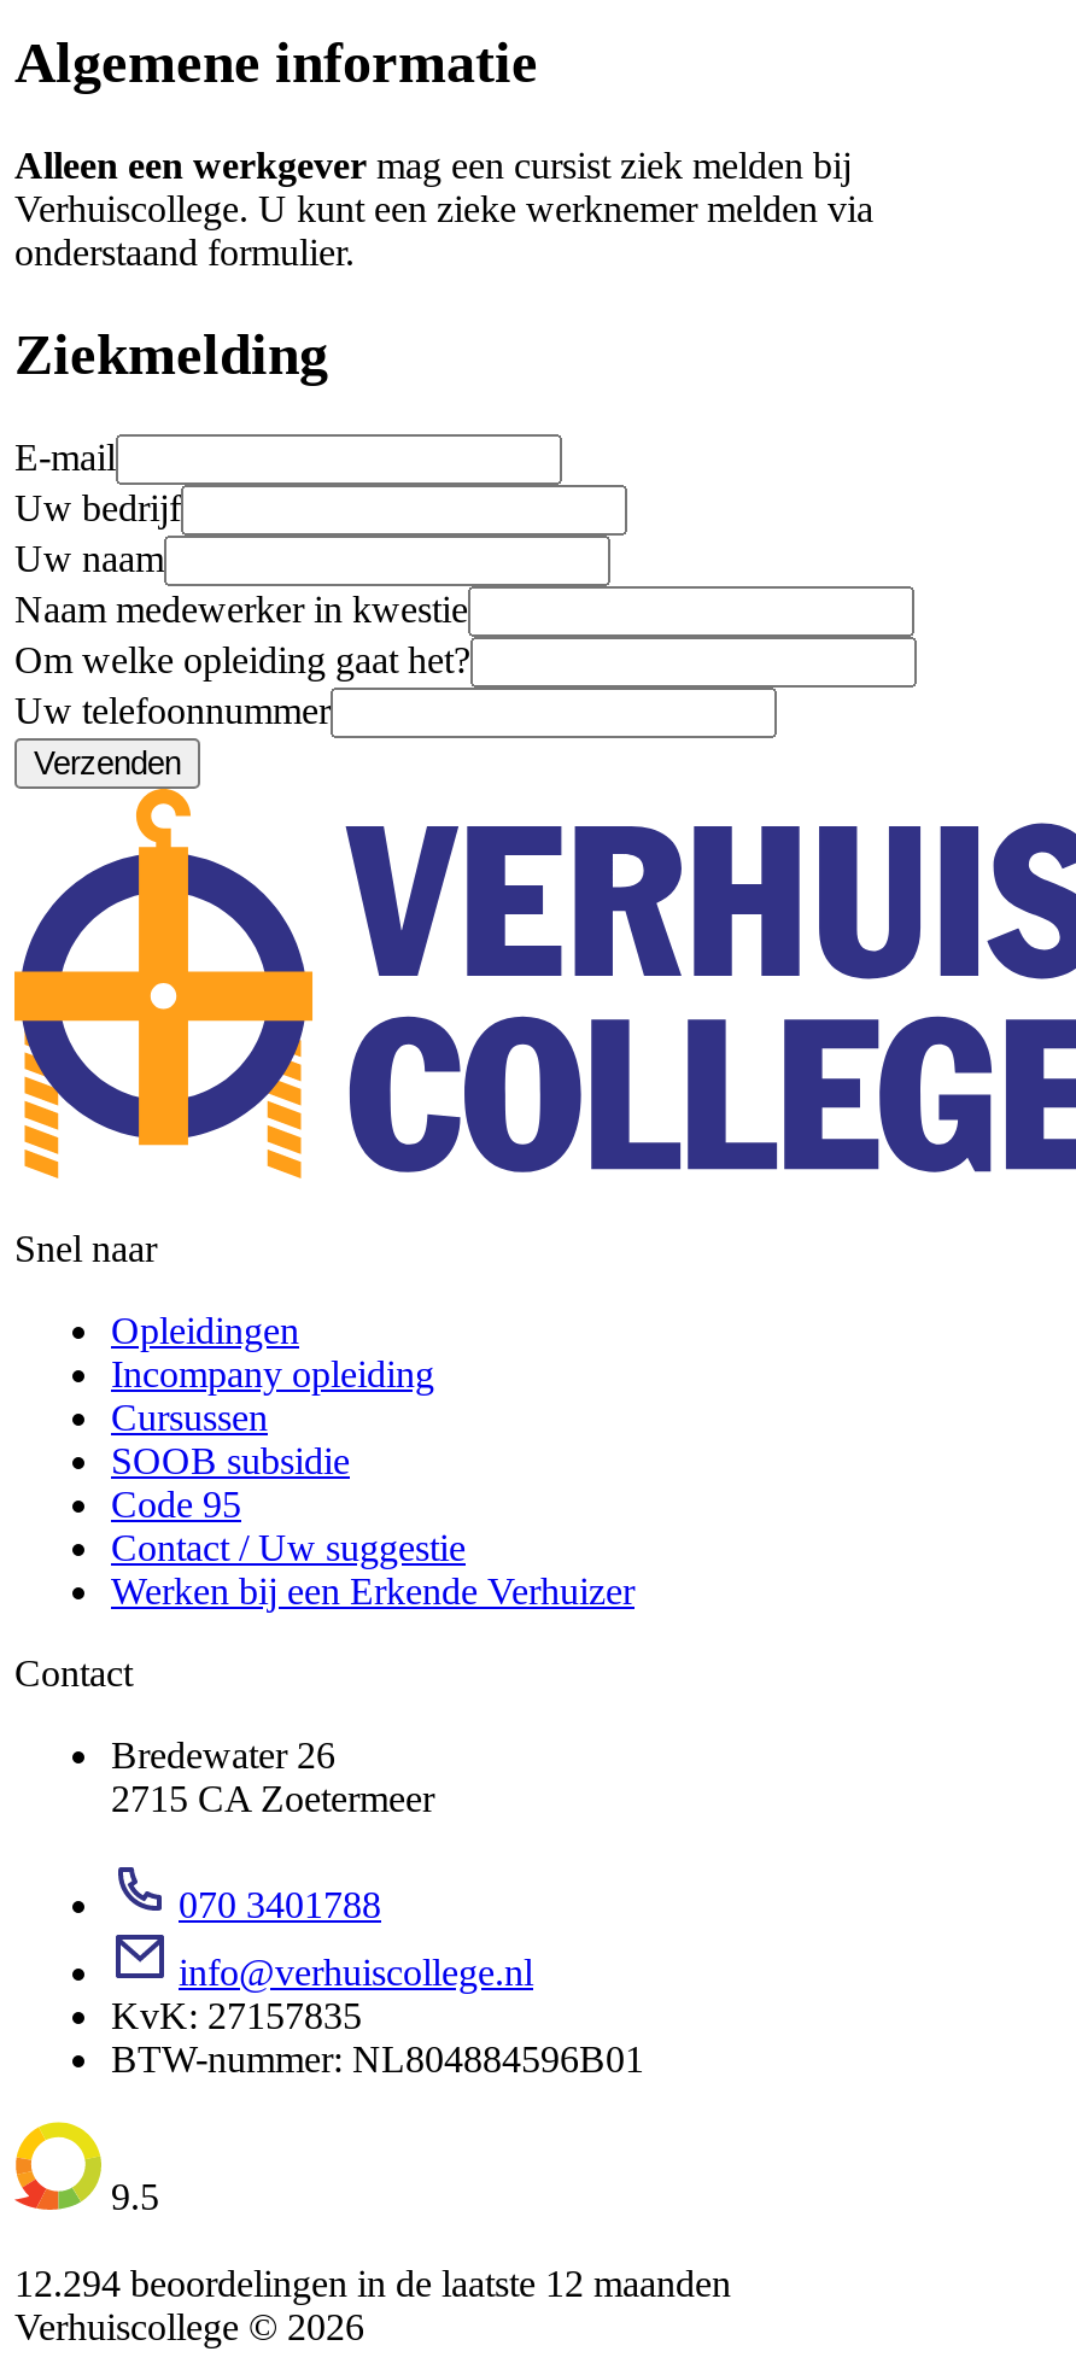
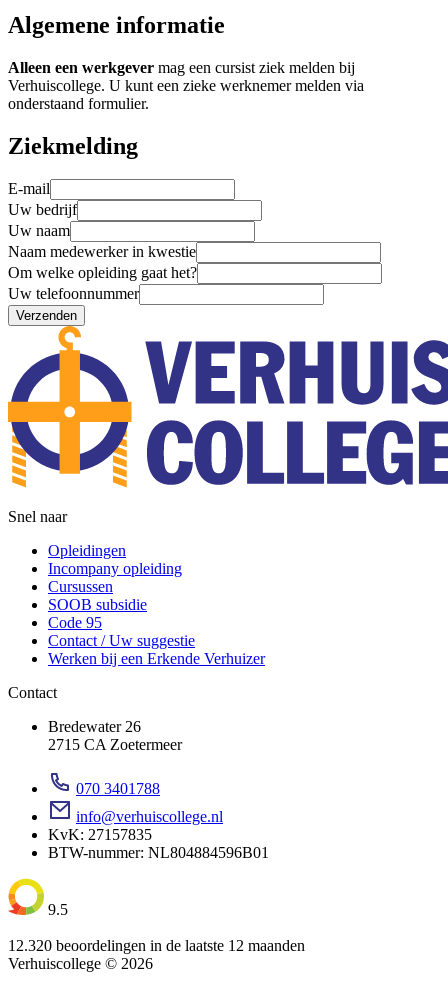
- 12.294 beoordelingen in de laatste 12 maanden
+ 12.320 beoordelingen in de laatste 12 maanden
